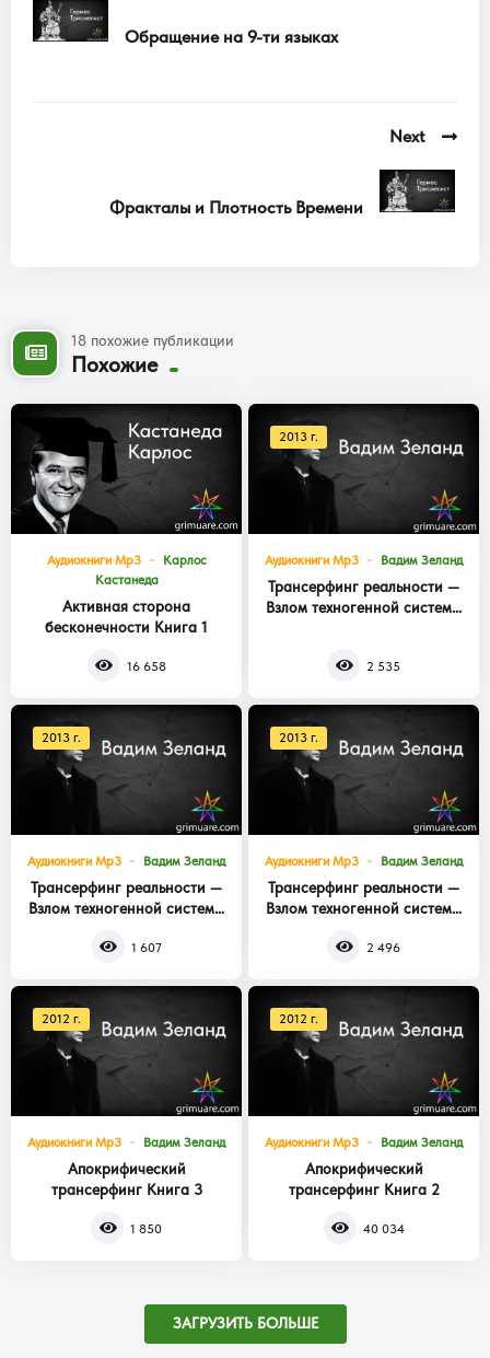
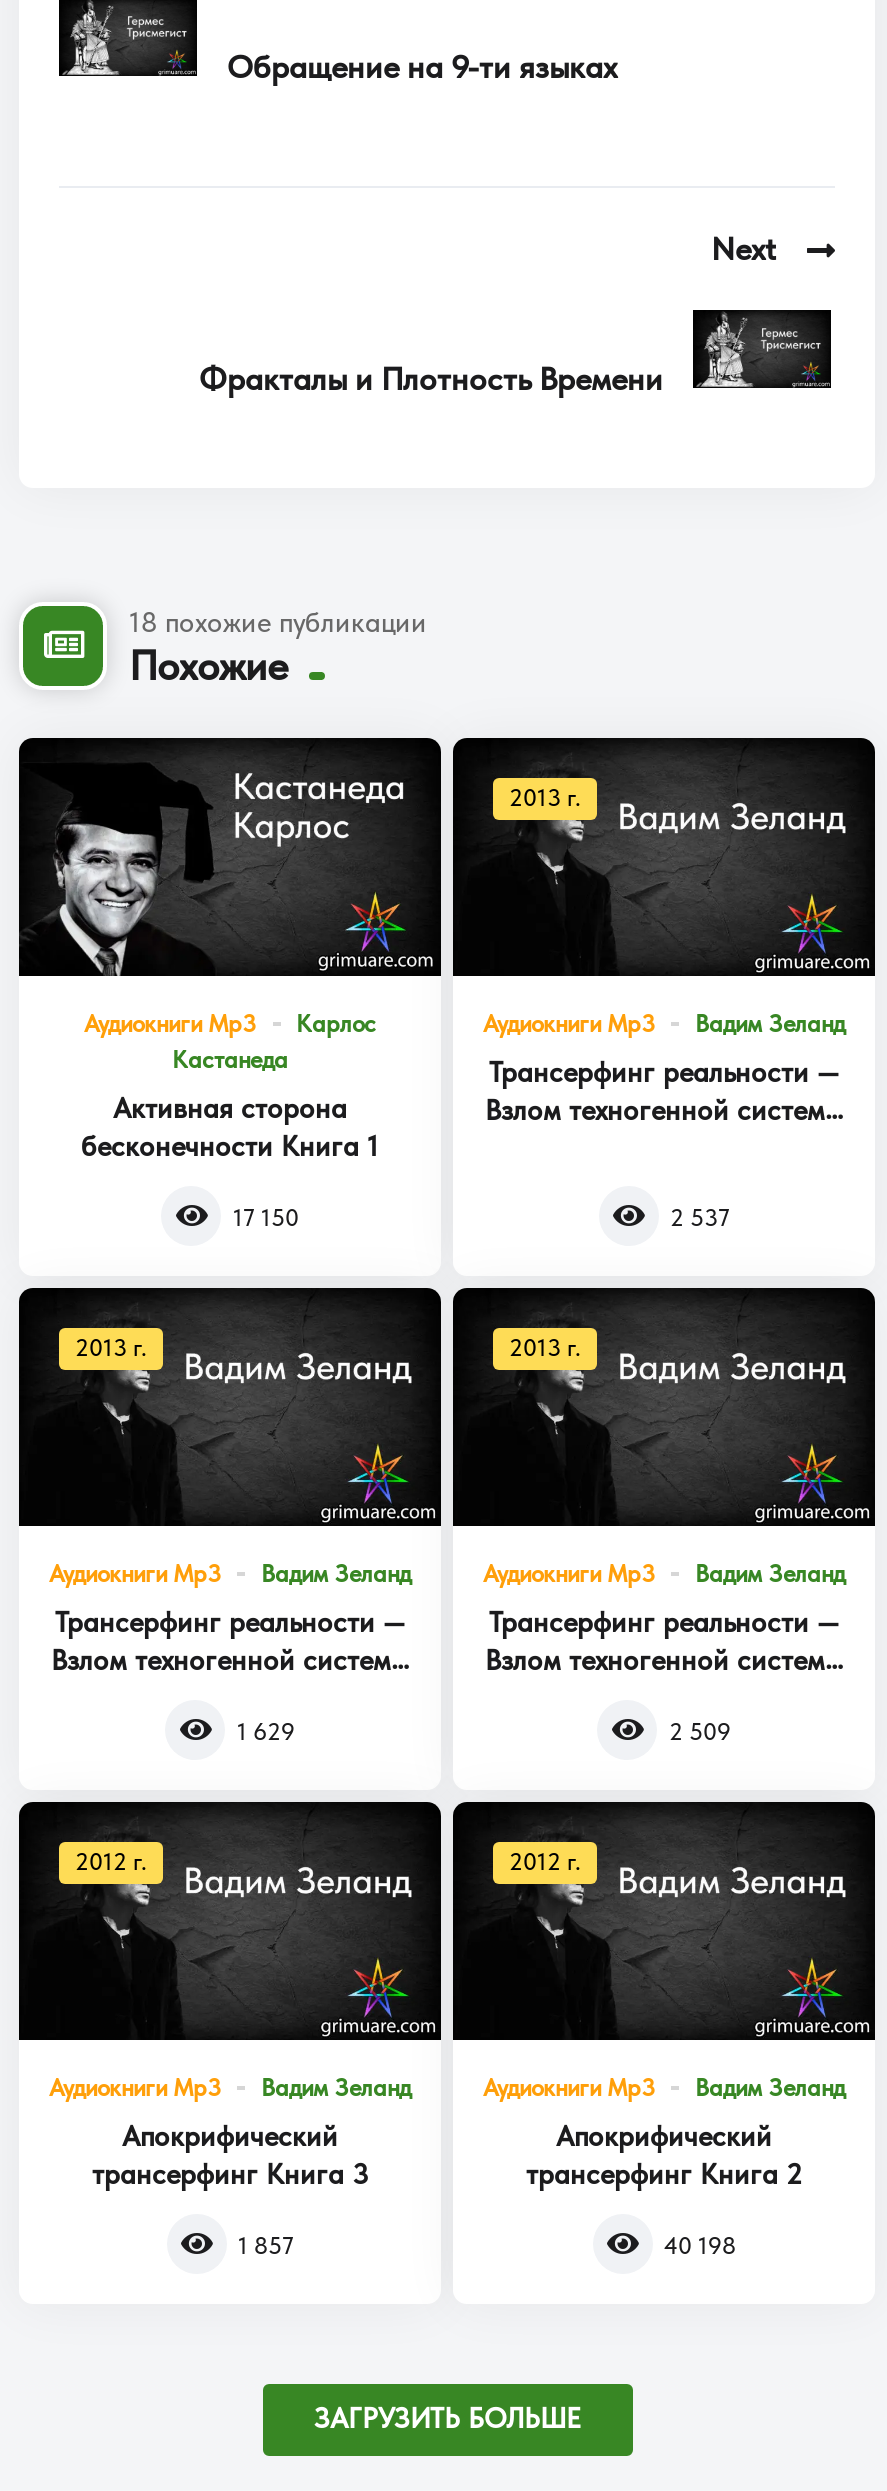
- 16 658
+ 17 150

- 2 535
+ 2 537

- 1 607
+ 1 629

- 2 496
+ 2 509

- 1 850
+ 1 857

- 40 034
+ 40 198
